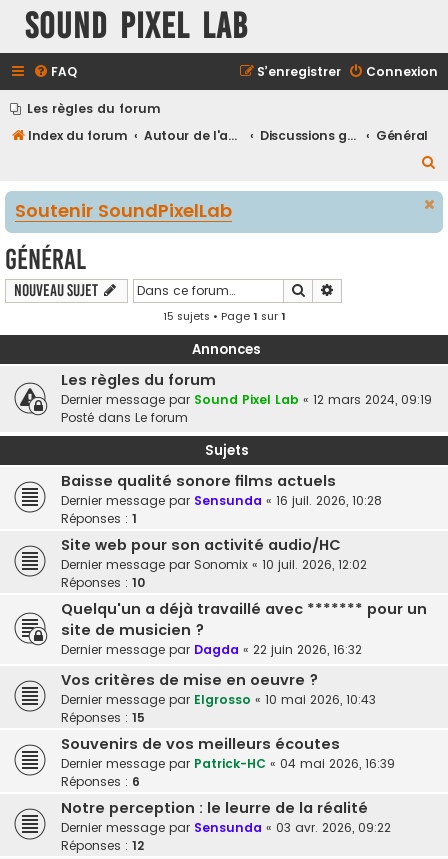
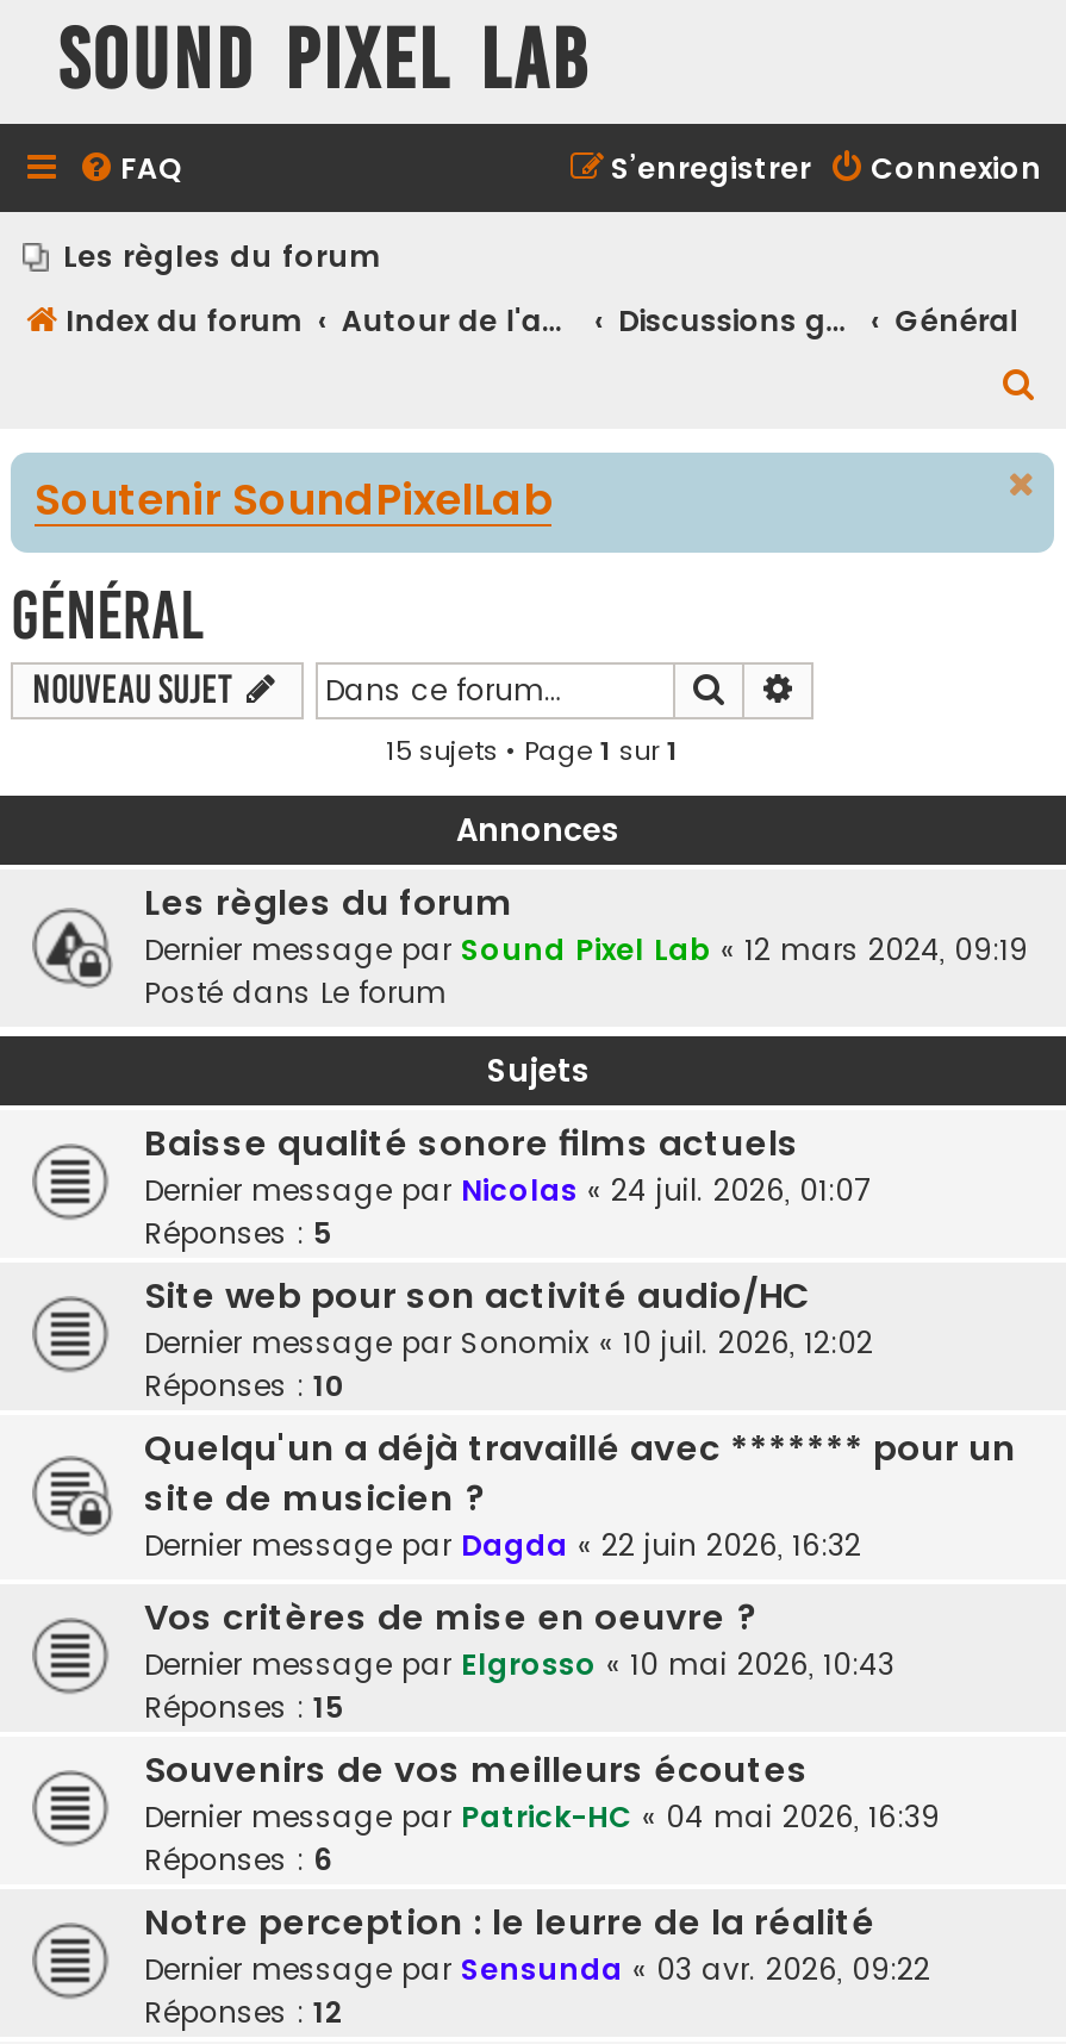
- Dernier message par Sensunda «16 juil. 2026, 10:28
+ Dernier message par Nicolas «24 juil. 2026, 01:07

- Réponses : 1
+ Réponses : 5
